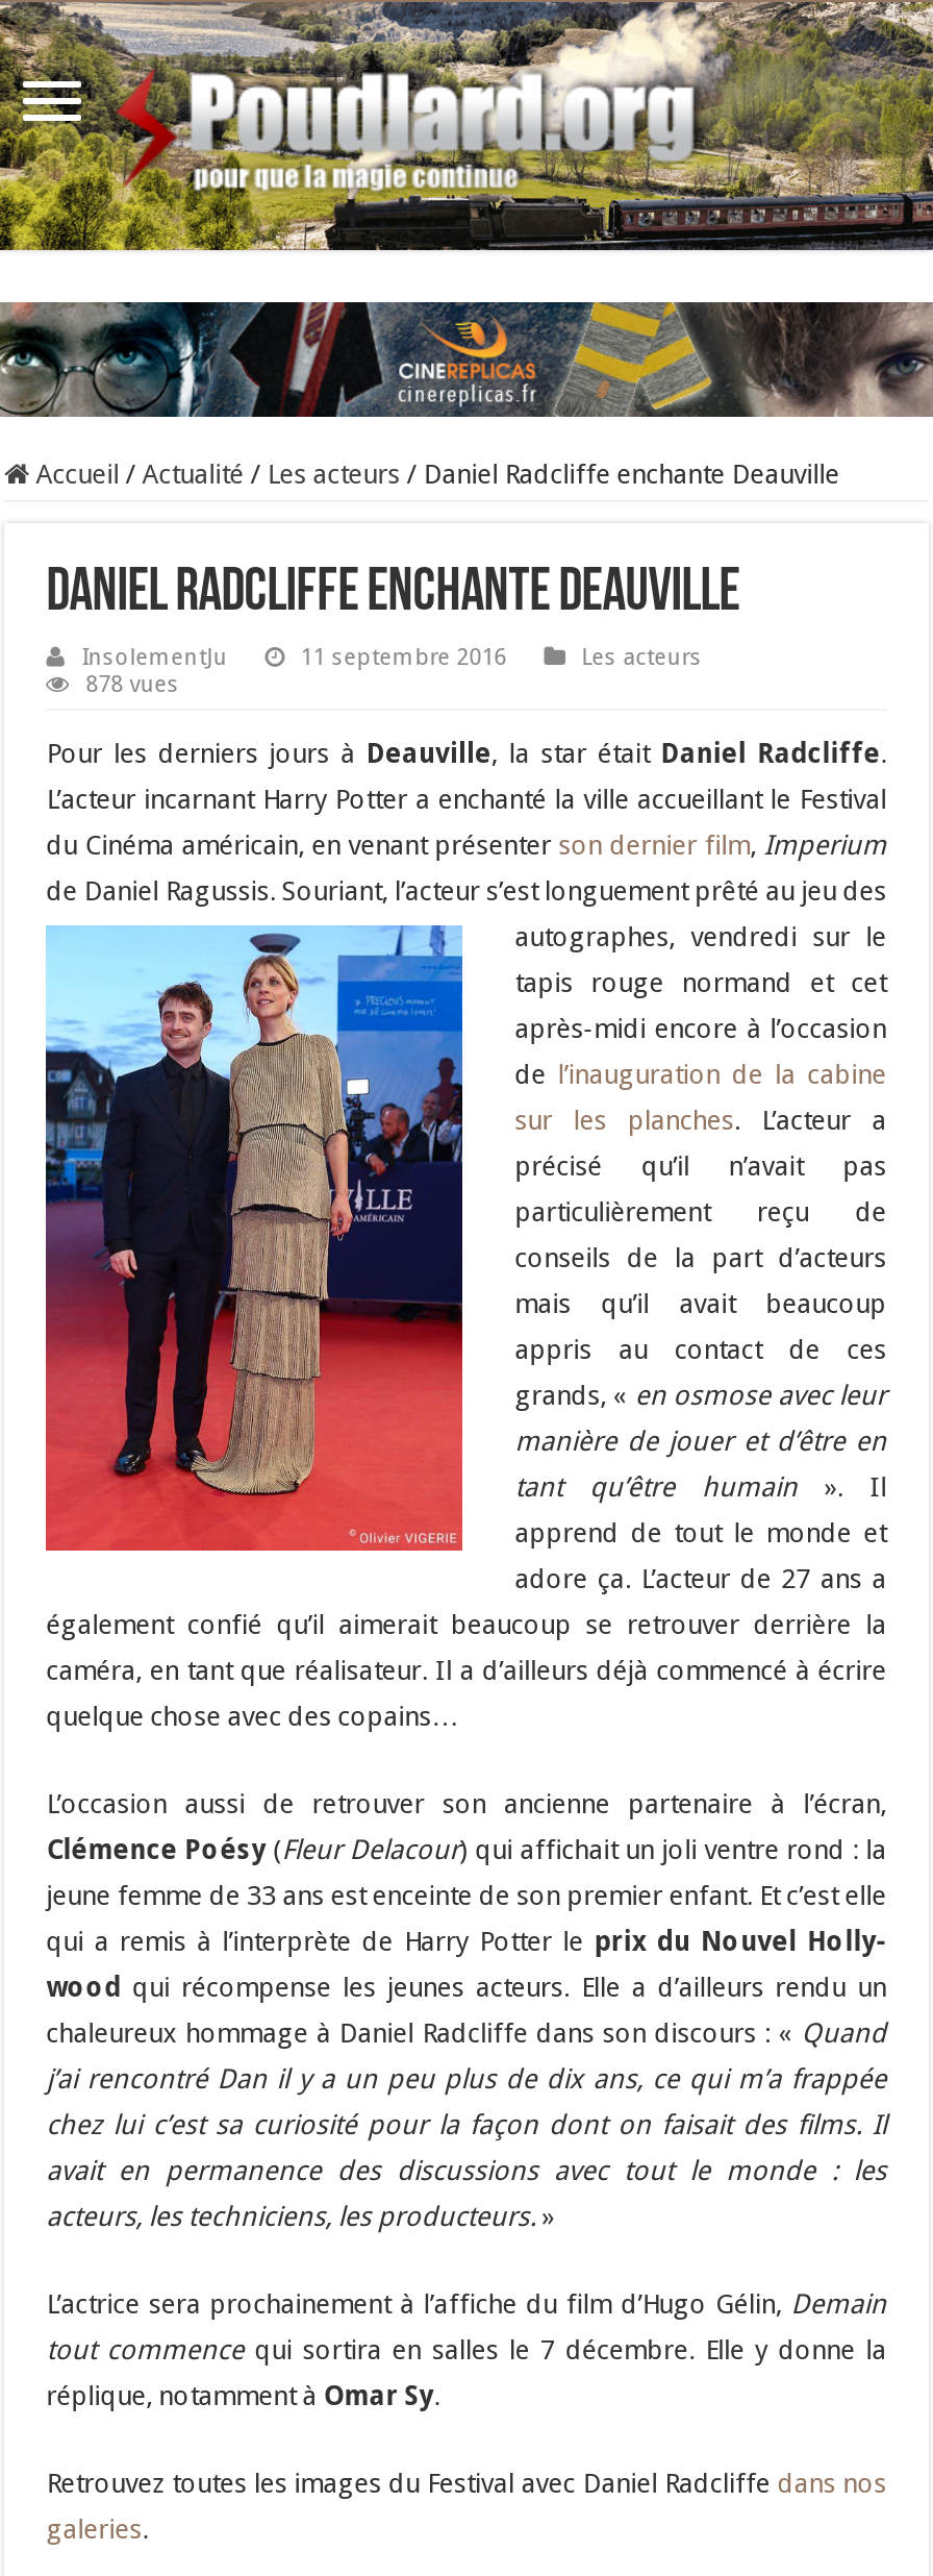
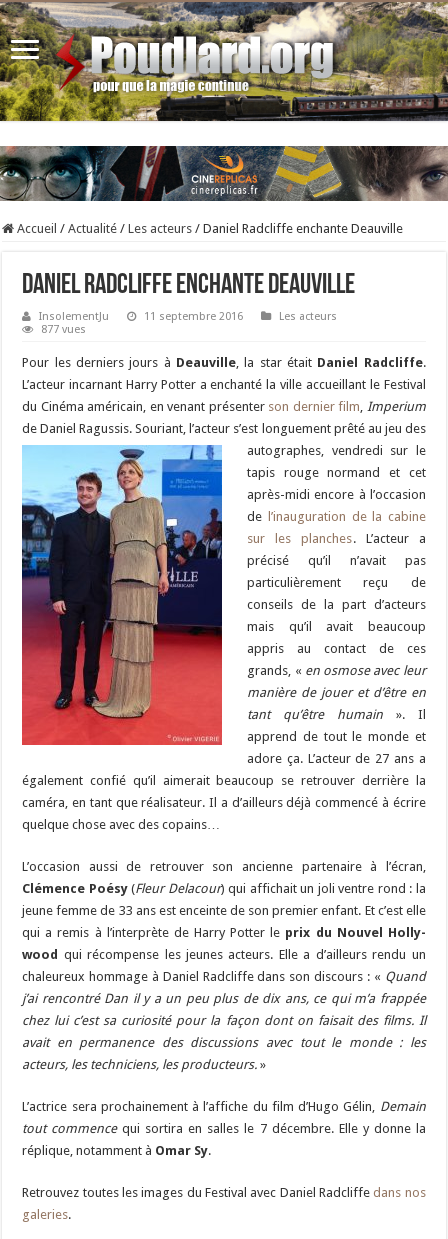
- 878 vues
+ 877 vues
